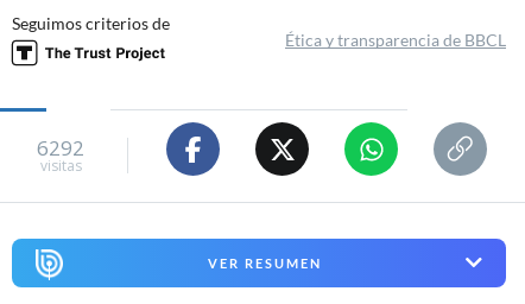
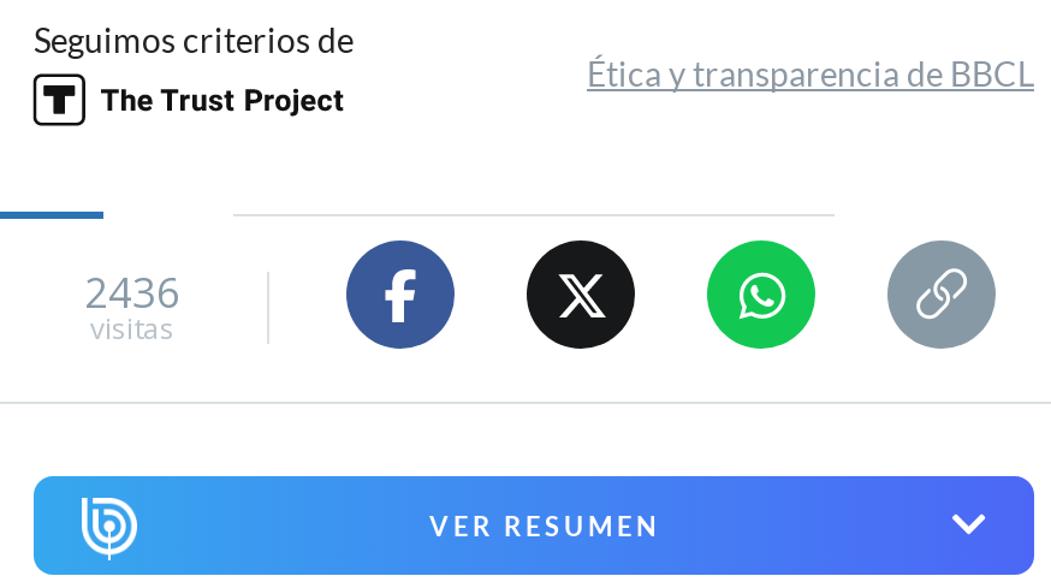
- 6292
+ 2436
